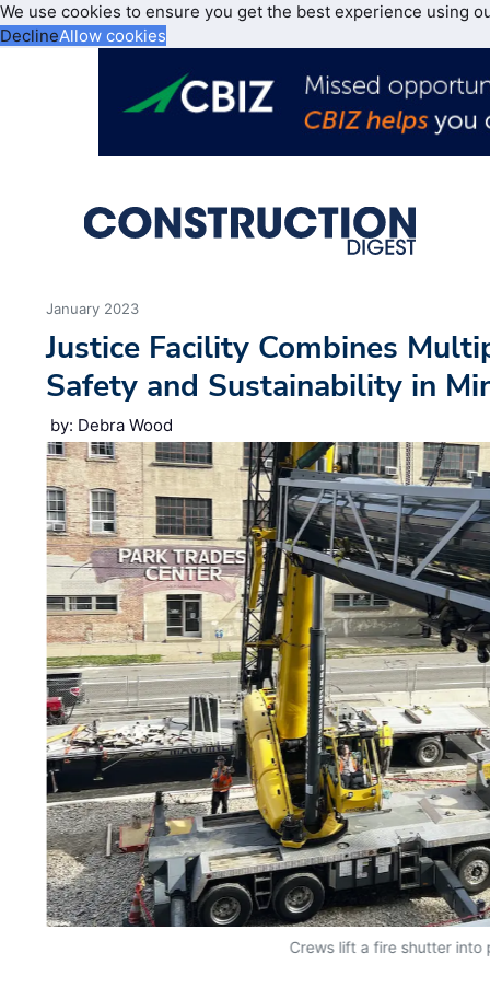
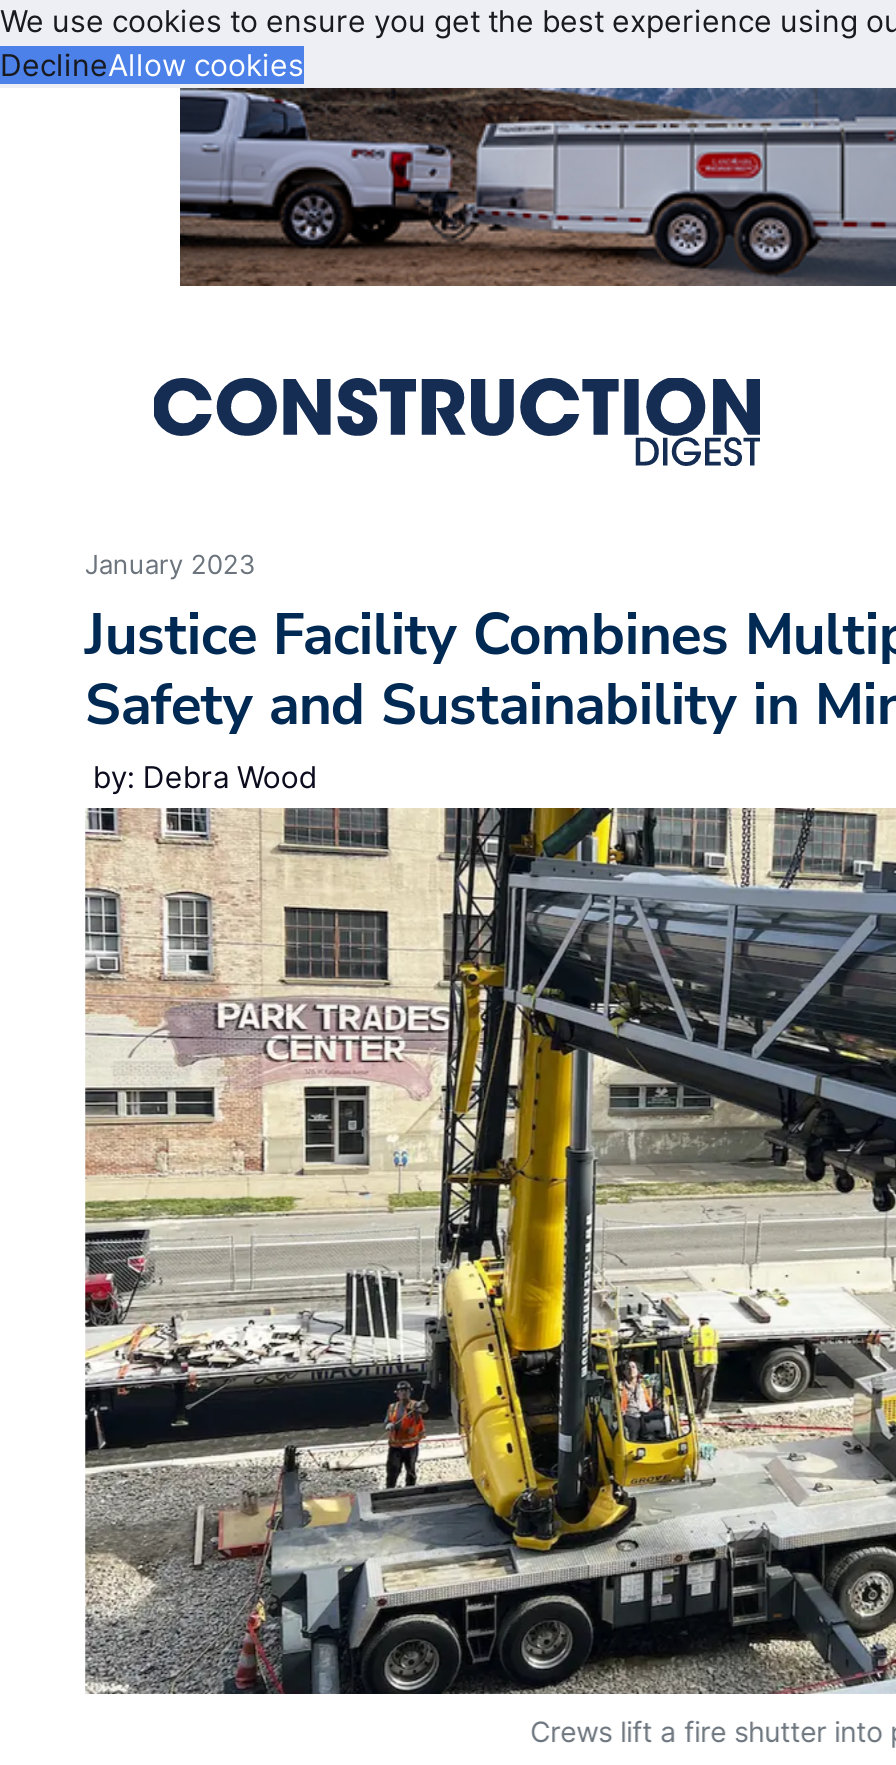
- [image]
+ [image]
